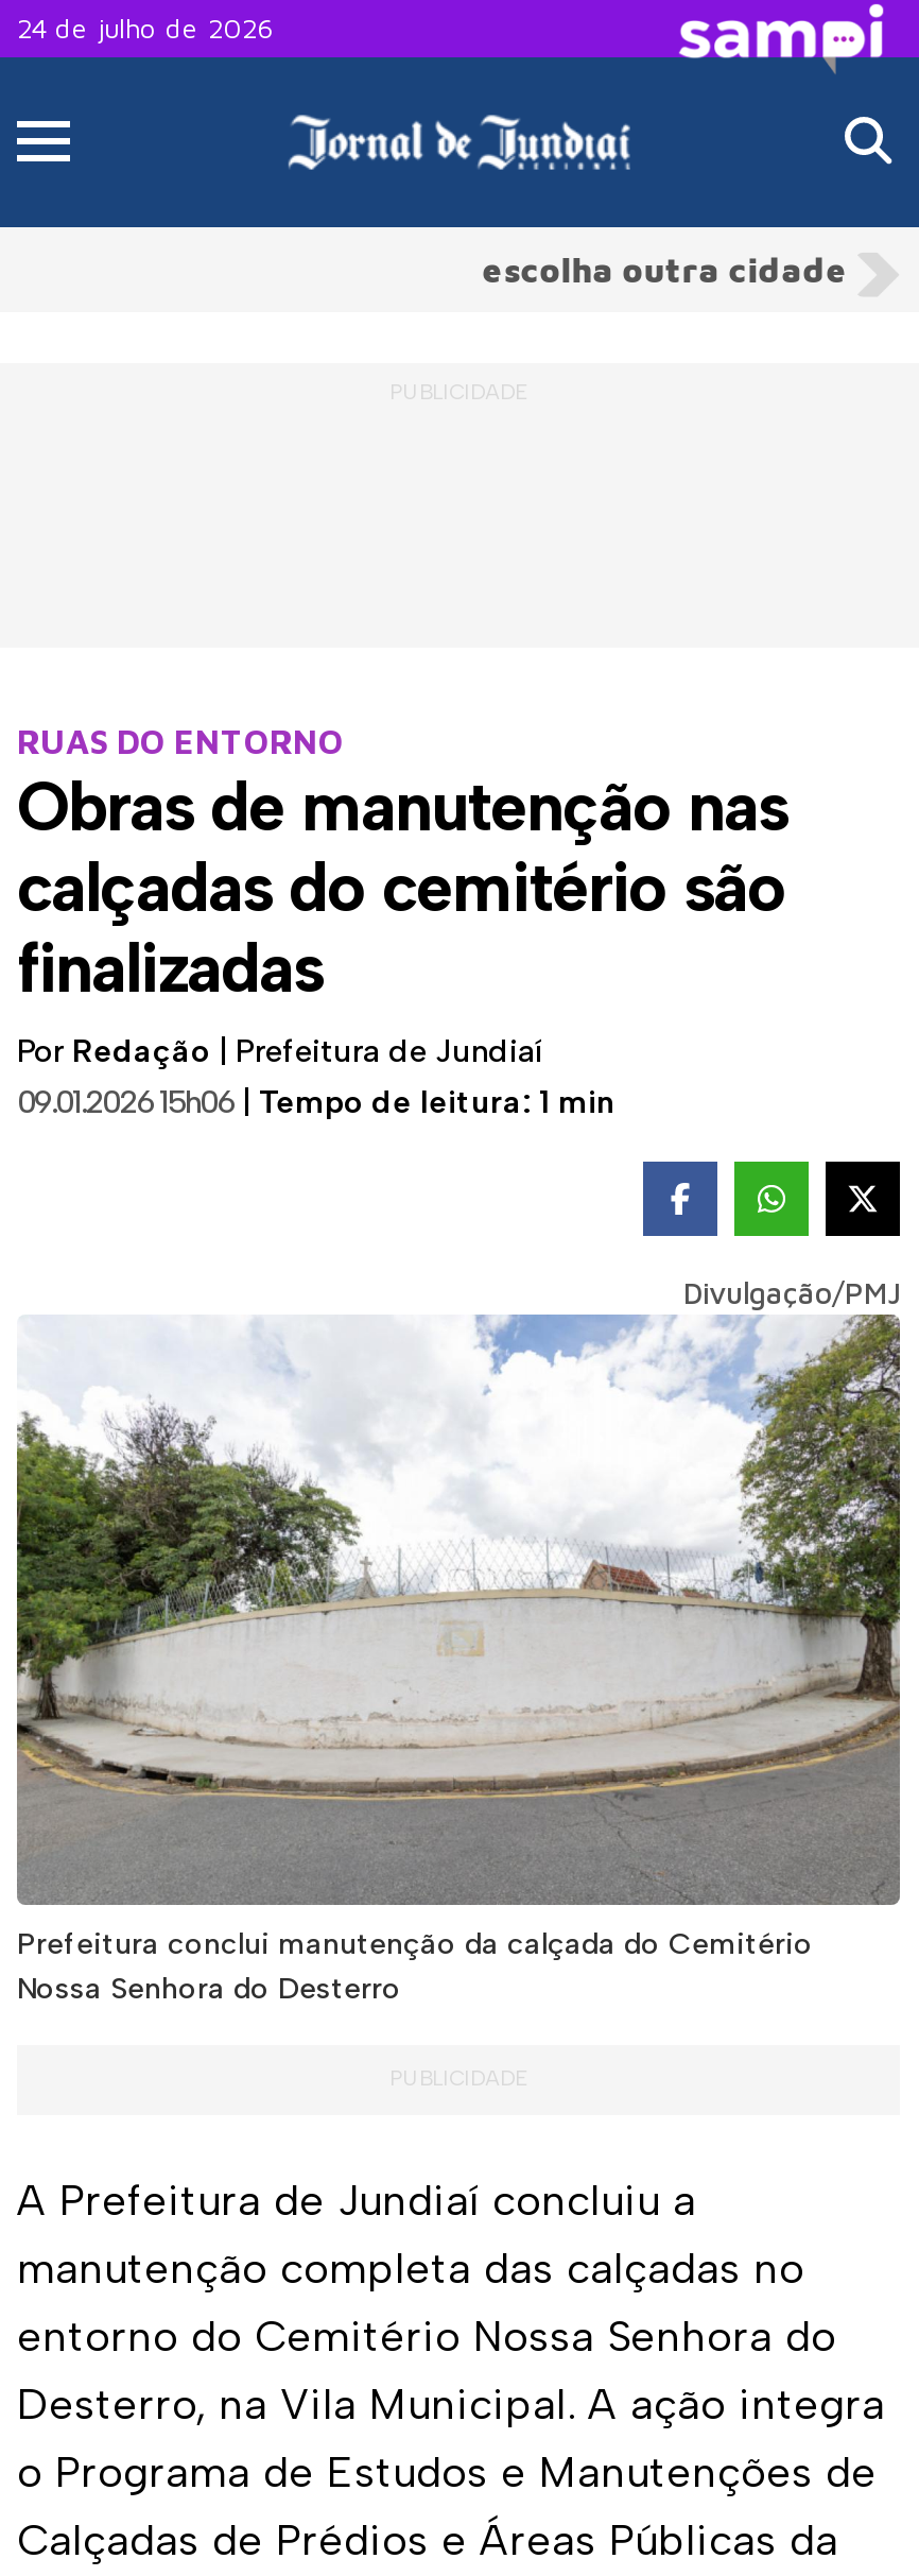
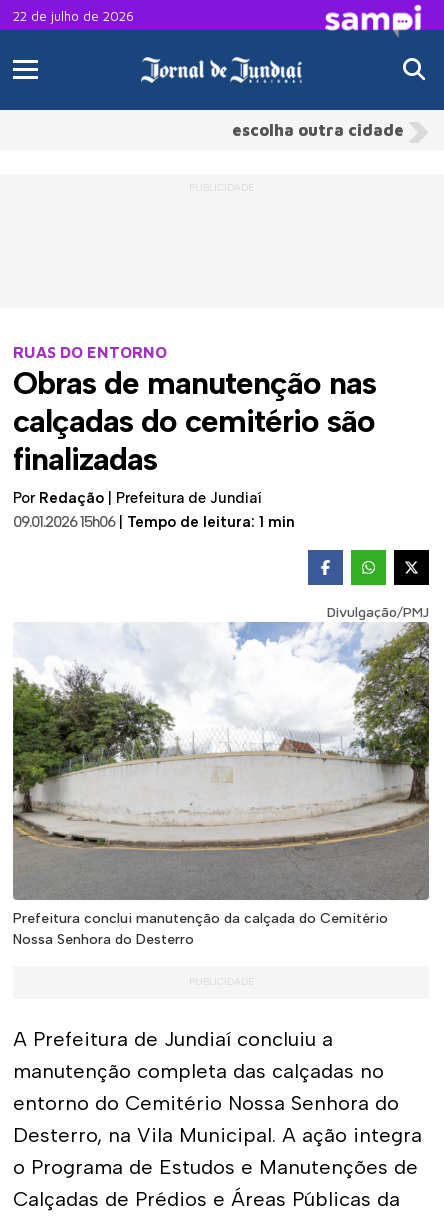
- 24 de julho de 2026
+ 22 de julho de 2026
